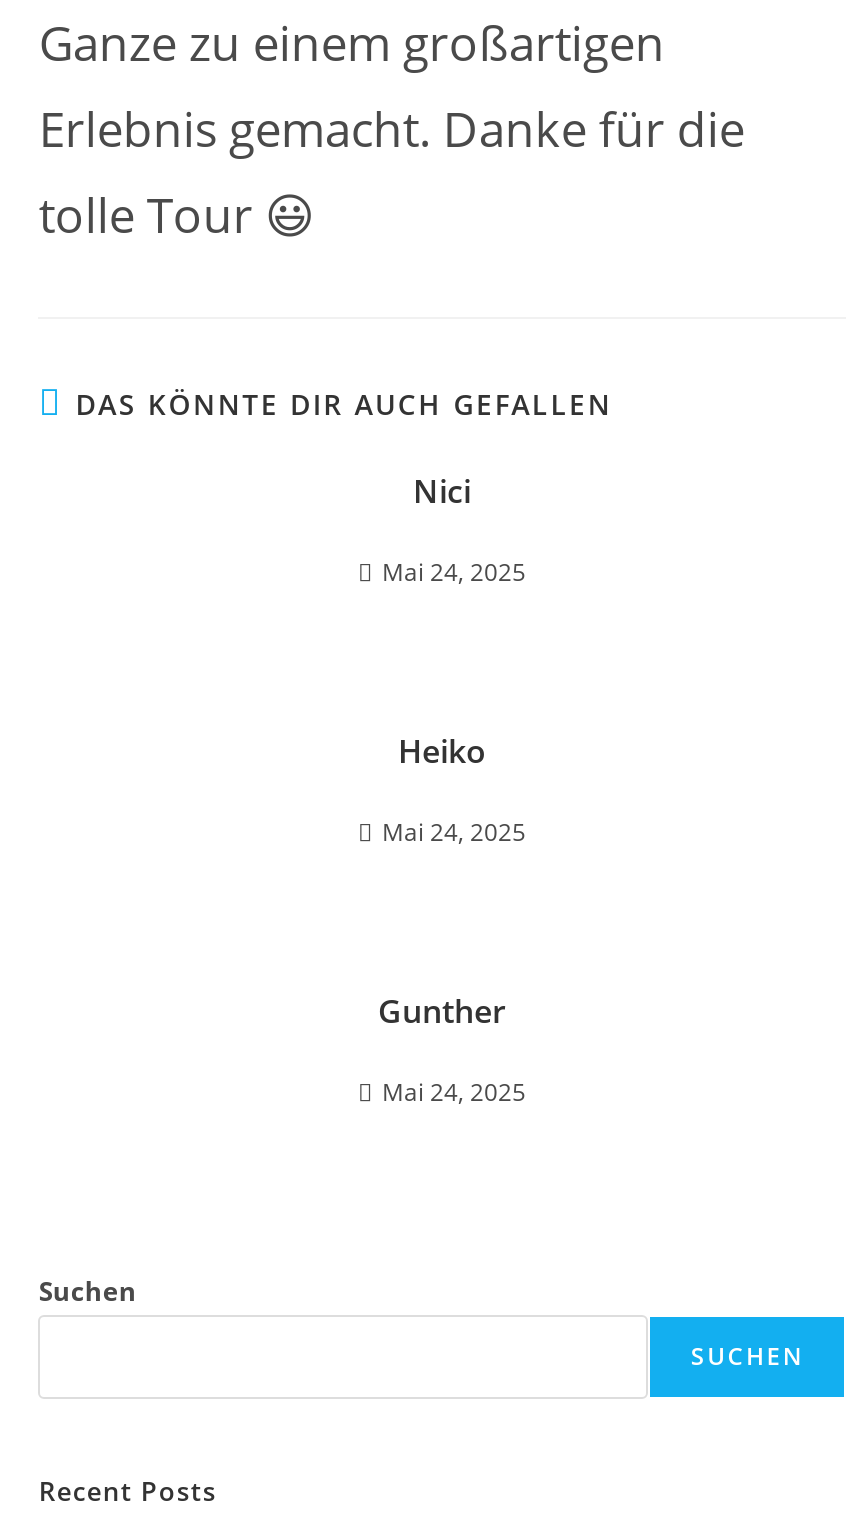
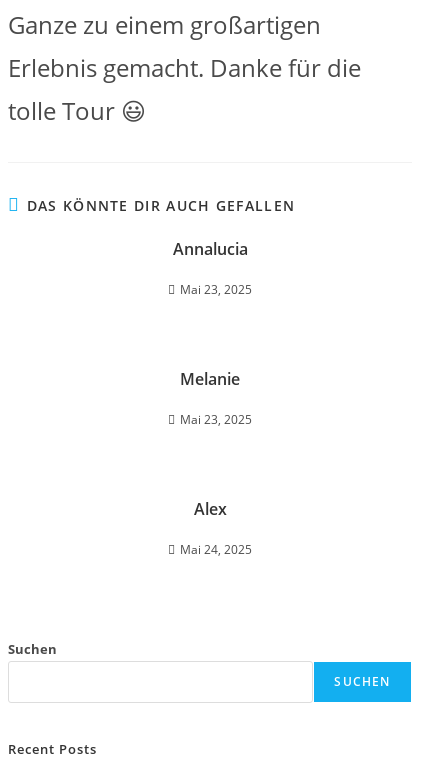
- Nici
+ Annalucia

- Mai 24, 2025
+ Mai 23, 2025

- Heiko
+ Melanie

- Mai 24, 2025
+ Mai 23, 2025

- Gunther
+ Alex
